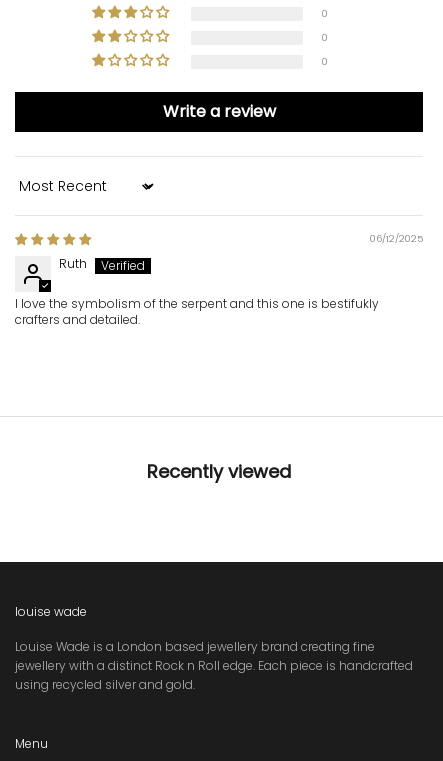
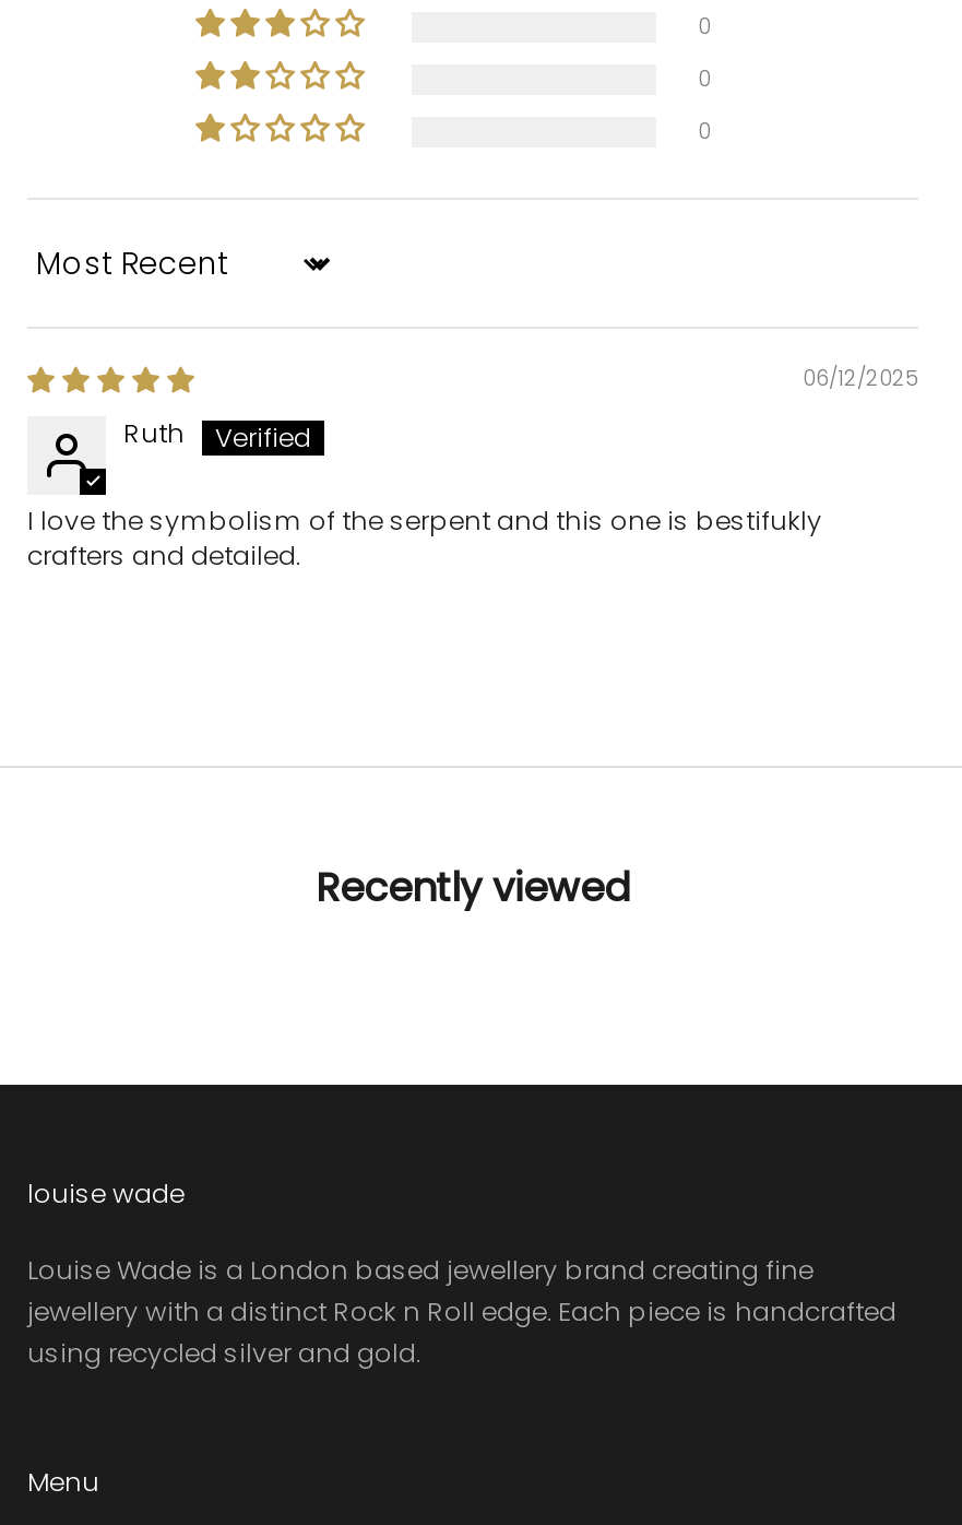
- Write a review
